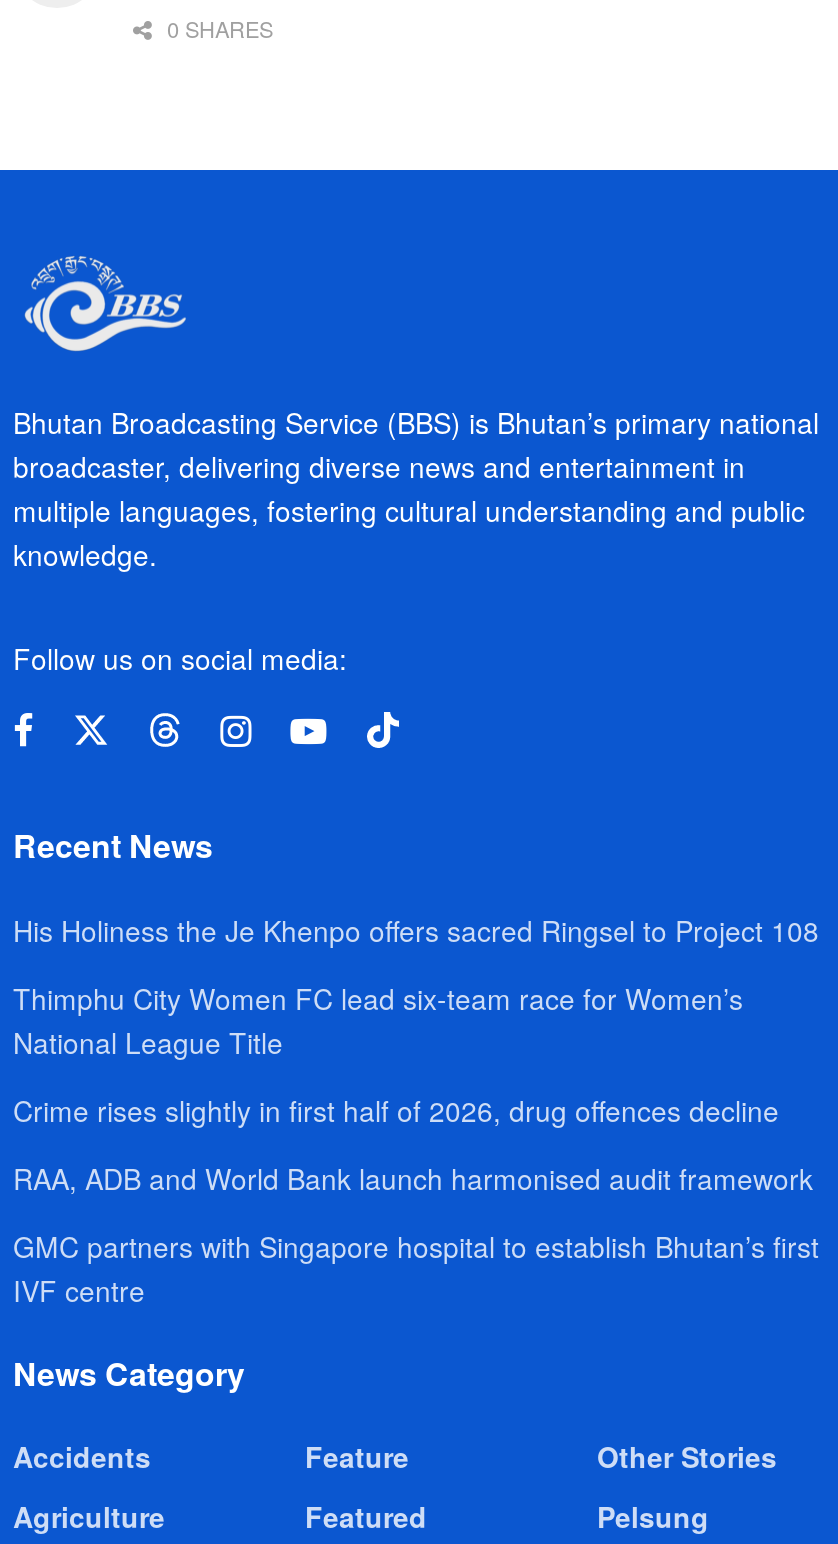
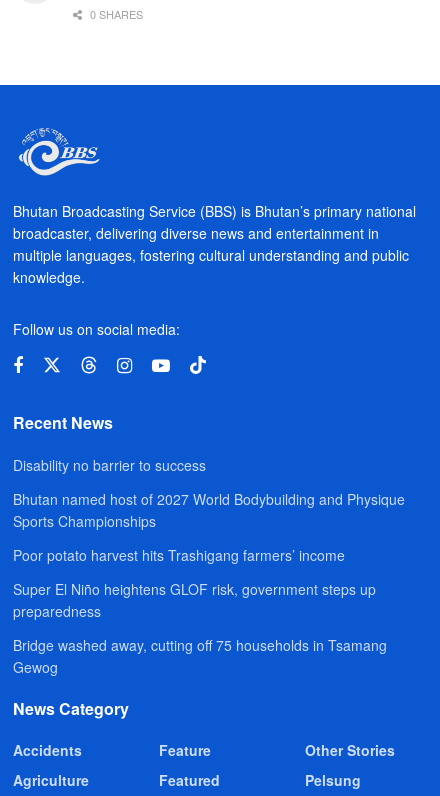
- His Holiness the Je Khenpo offers sacred Ringsel to Project 108
+ Disability no barrier to success

- Thimphu City Women FC lead six-team race for Women’s
- National League Title
+ Bhutan named host of 2027 World Bodybuilding and Physique
+ Sports Championships

- Crime rises slightly in first half of 2026, drug offences decline
+ Poor potato harvest hits Trashigang farmers’ income

- RAA, ADB and World Bank launch harmonised audit framework
+ Super El Niño heightens GLOF risk, government steps up
+ preparedness

- GMC partners with Singapore hospital to establish Bhutan’s first
- IVF centre
+ Bridge washed away, cutting off 75 households in Tsamang
+ Gewog
